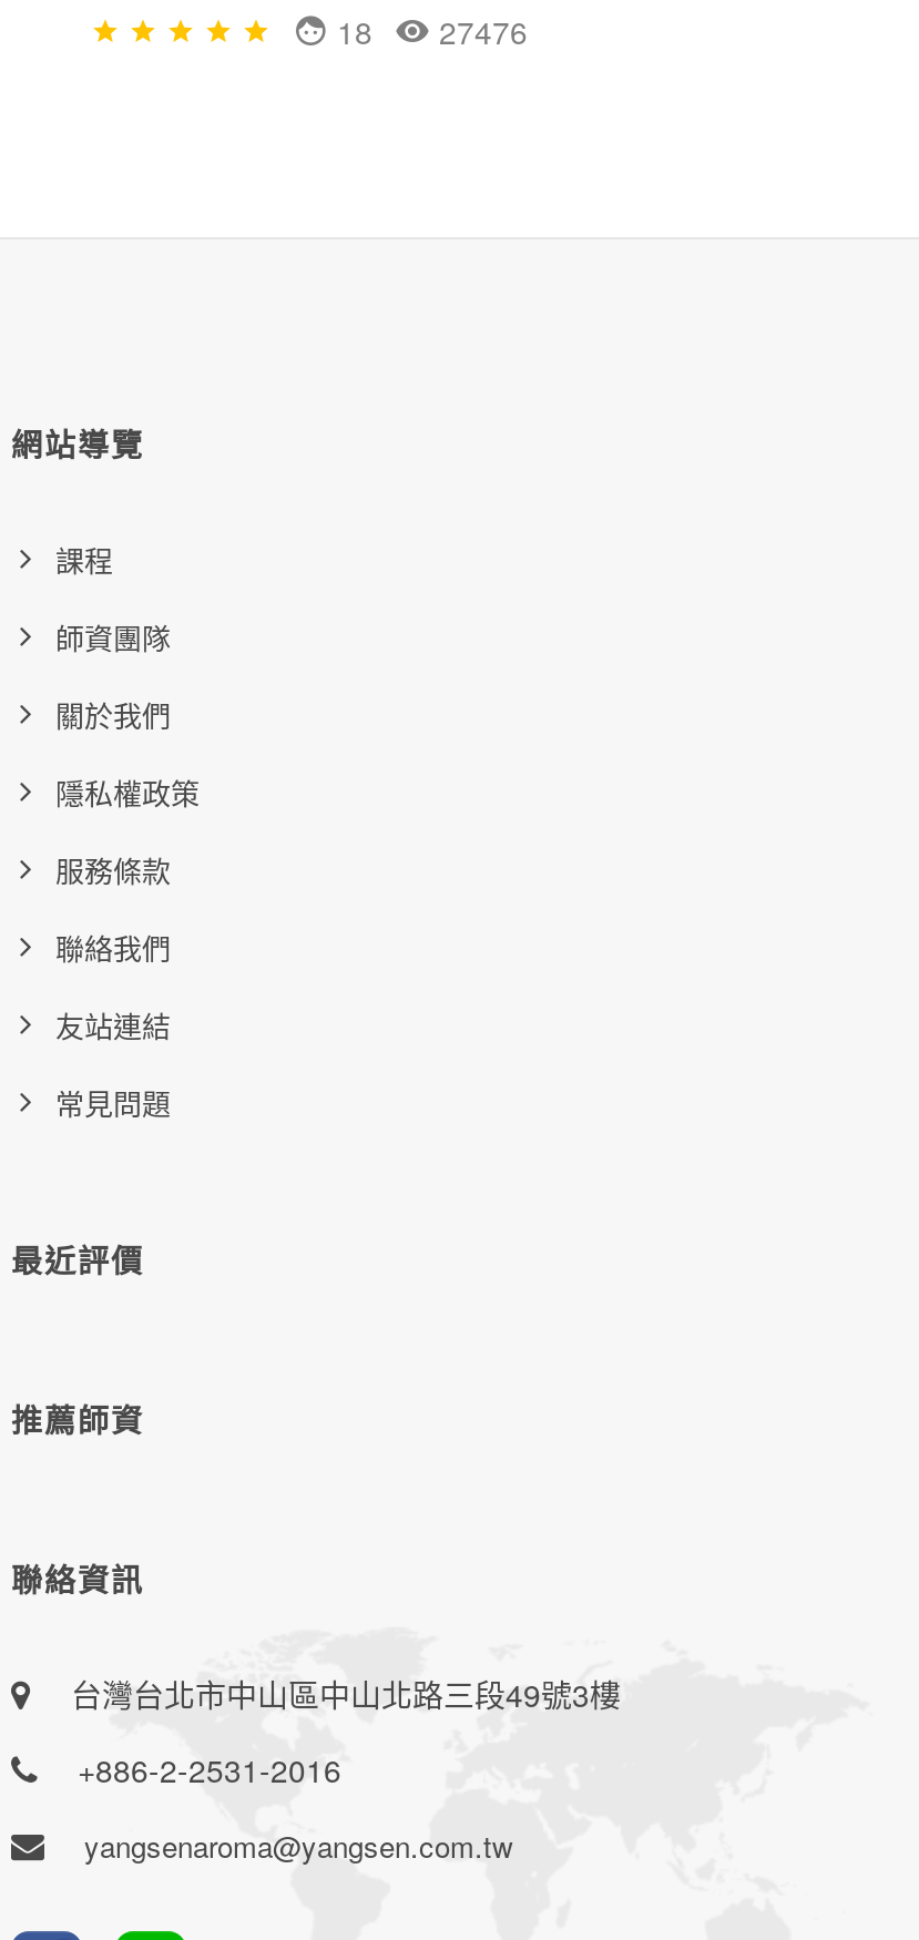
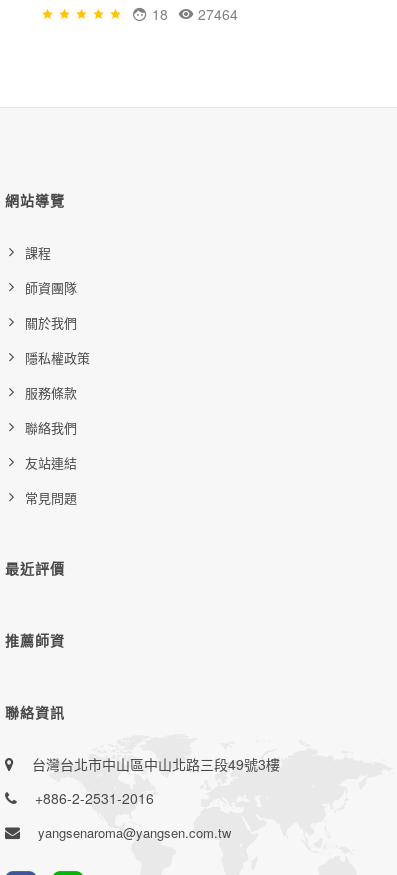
- 18 27476
+ 18 27464
